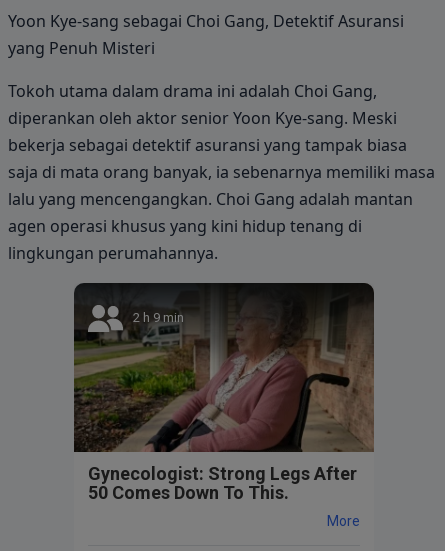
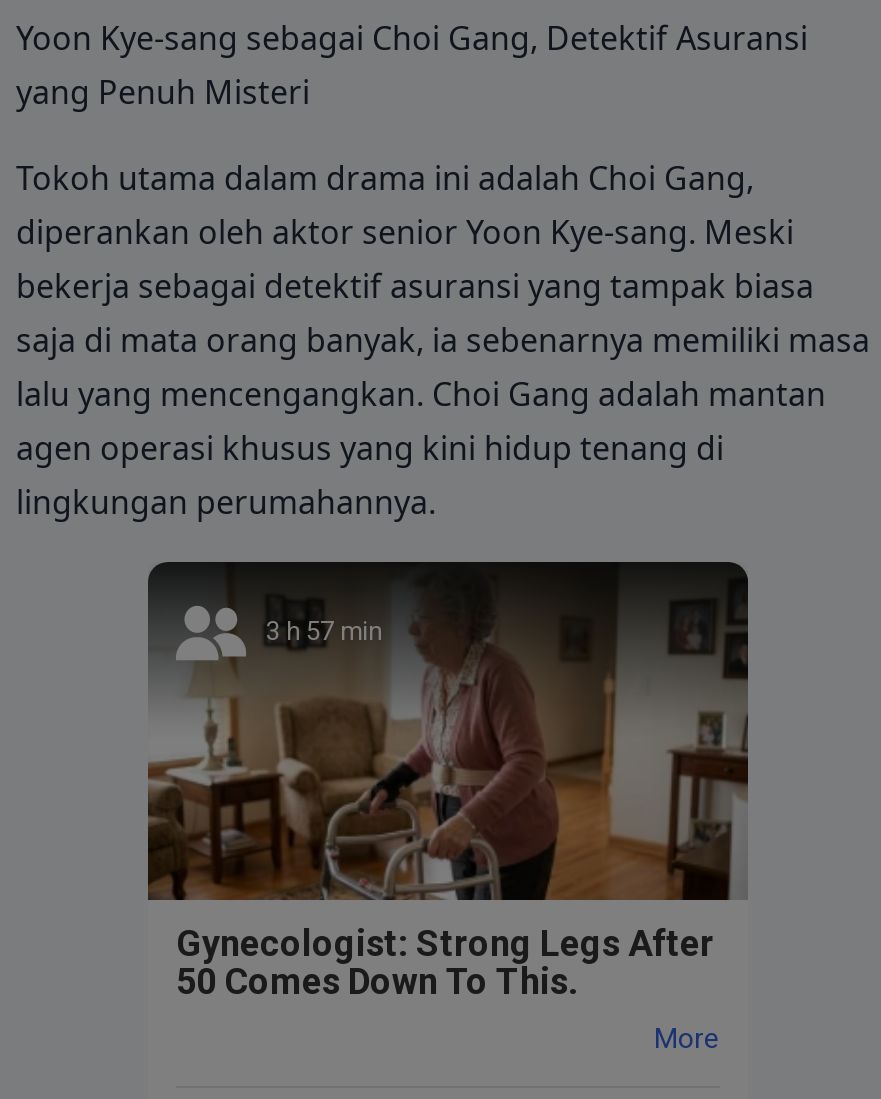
- [image]
- 2 h 9 min
+ [image]
+ 3 h 57 min
